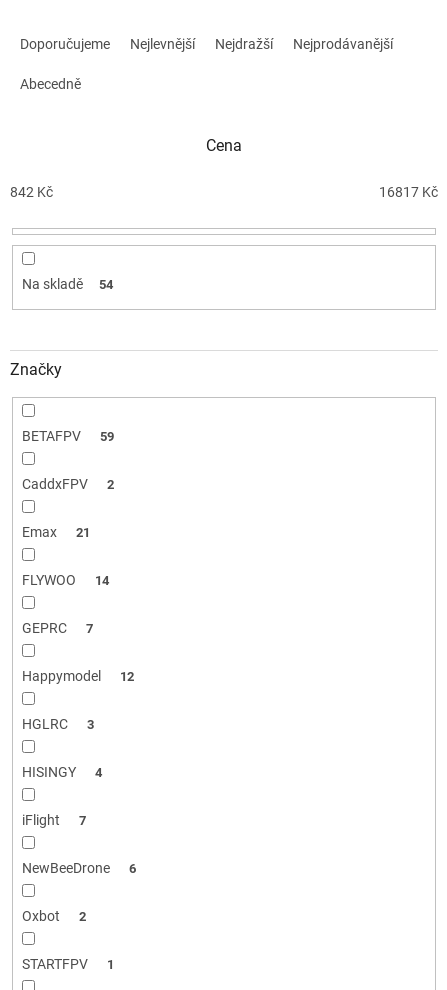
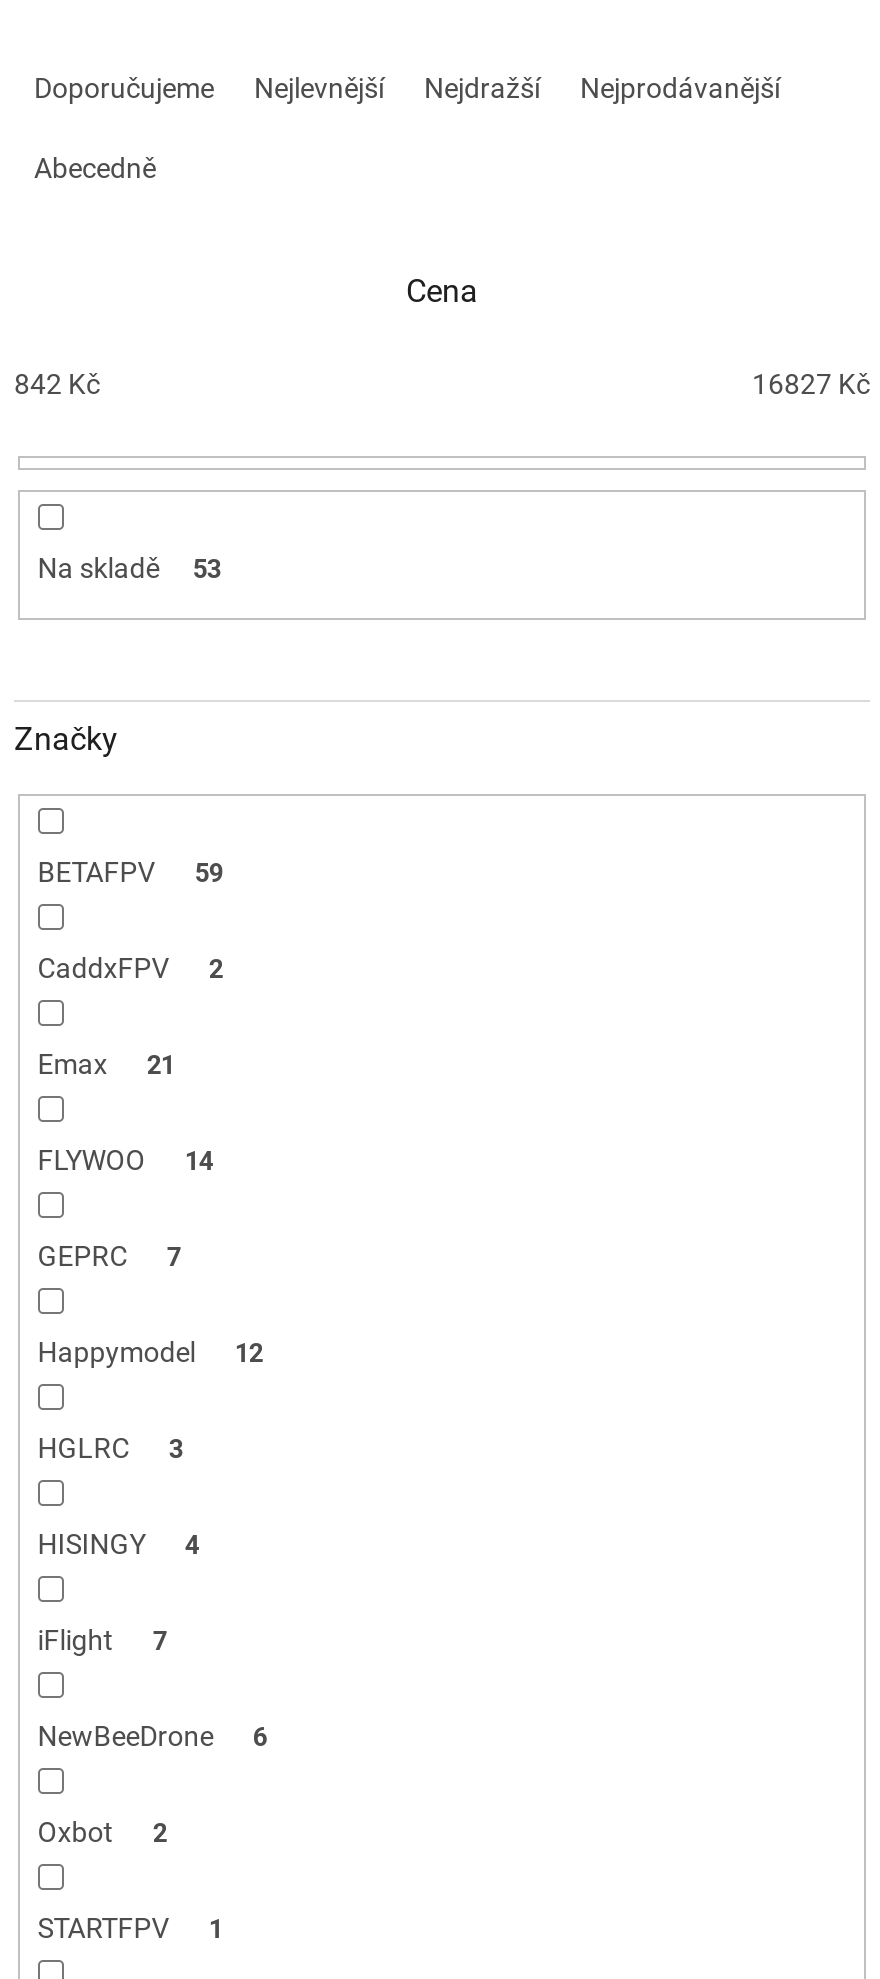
- 16817 Kč
+ 16827 Kč

- 54
+ 53
